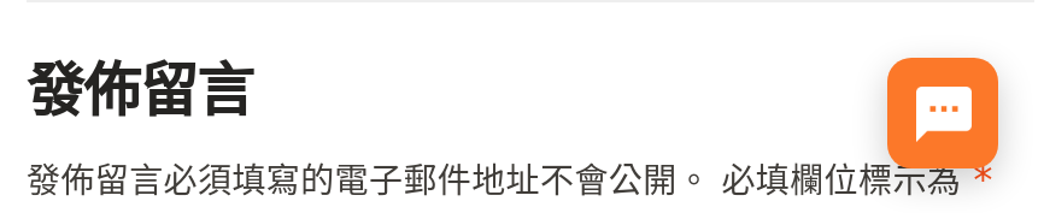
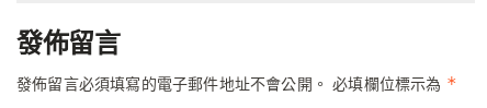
- [image]
